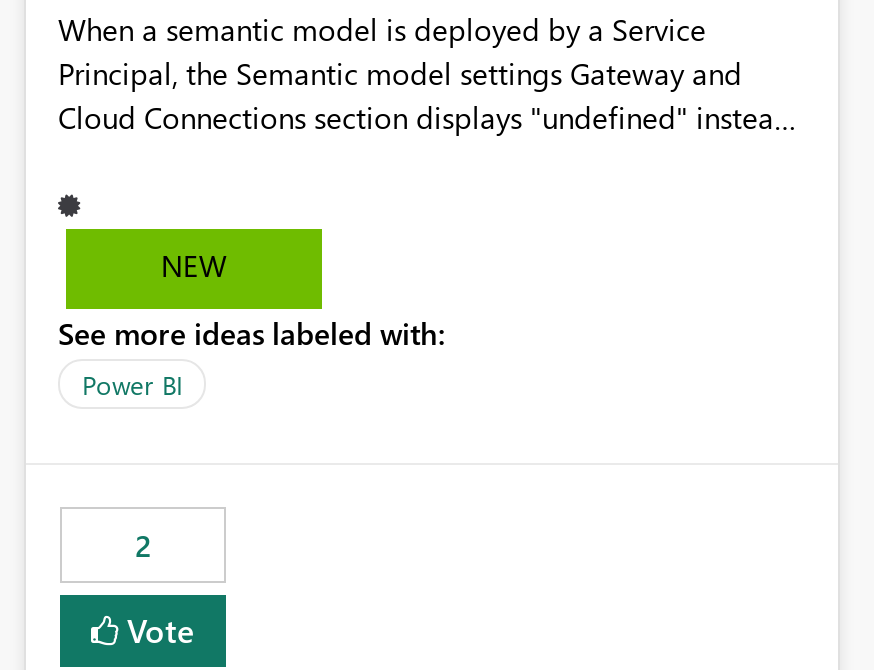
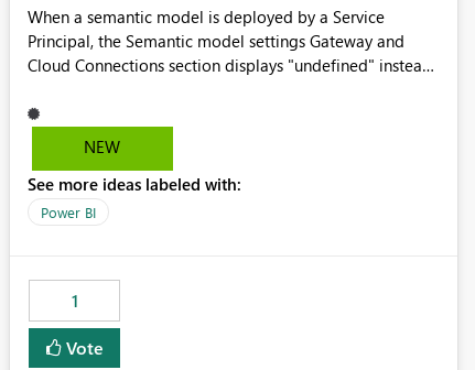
- 2
+ 1
